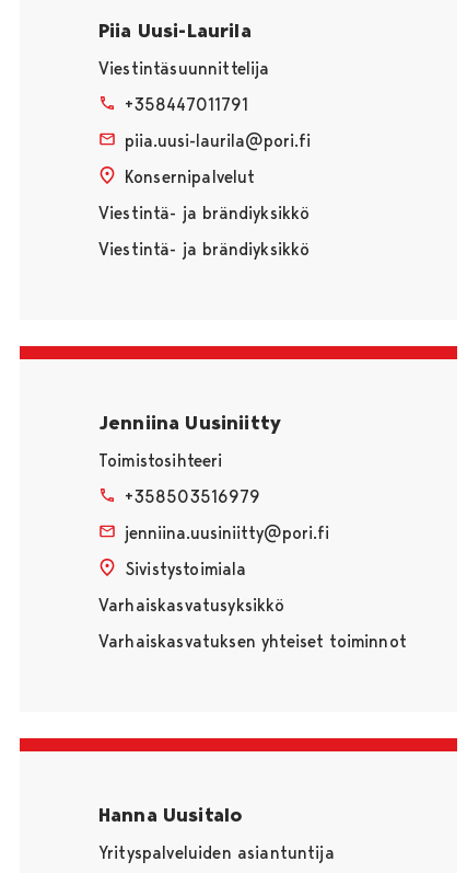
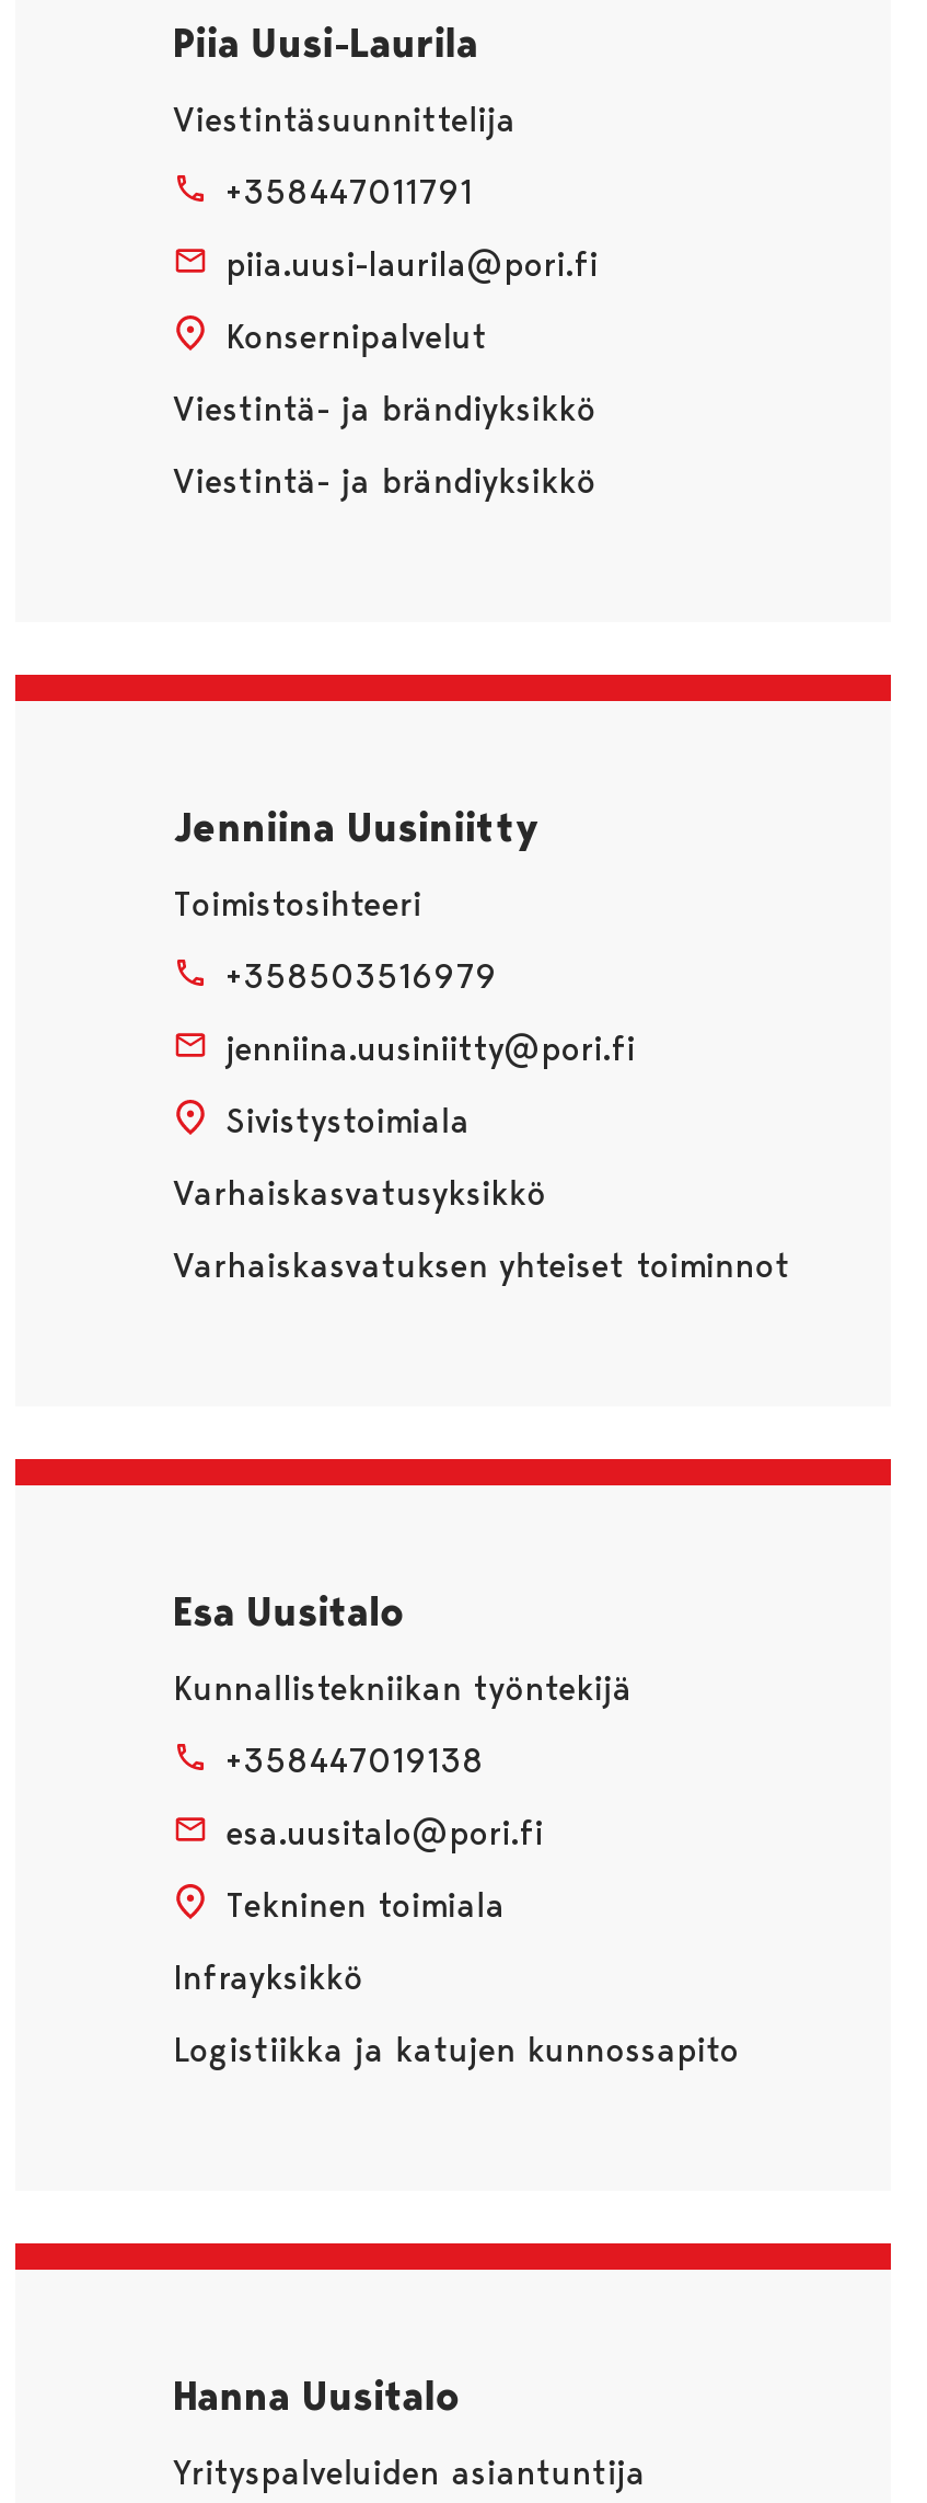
+ Esa Uusitalo
+ Kunnallistekniikan työntekijä
+ +358447019138
+ esa.uusitalo@pori.fi
+ Tekninen toimiala
+ Infrayksikkö
+ Logistiikka ja katujen kunnossapito
